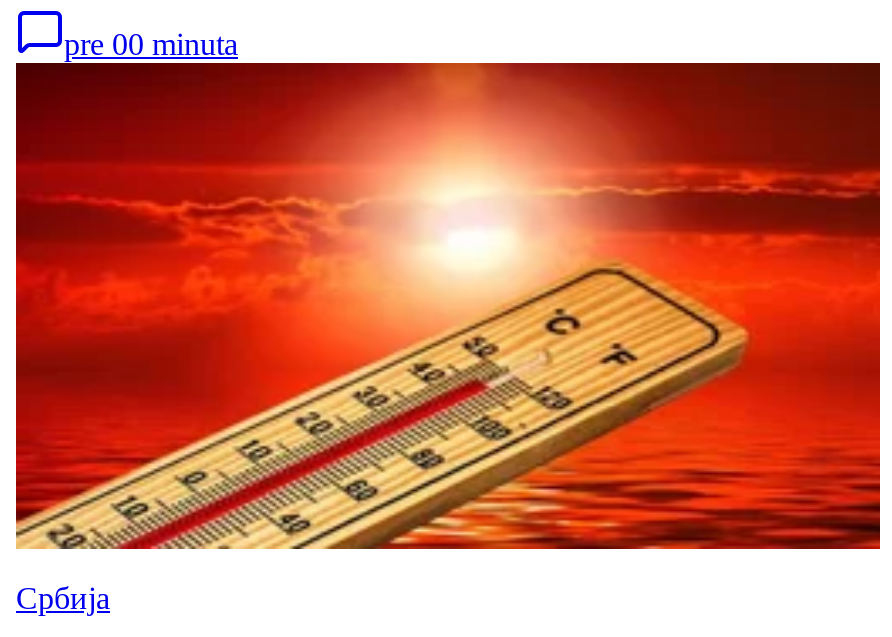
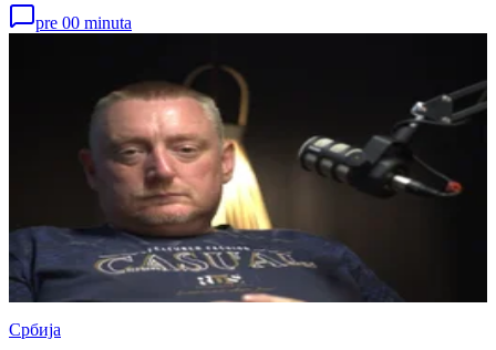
- [image]
+ [image]
